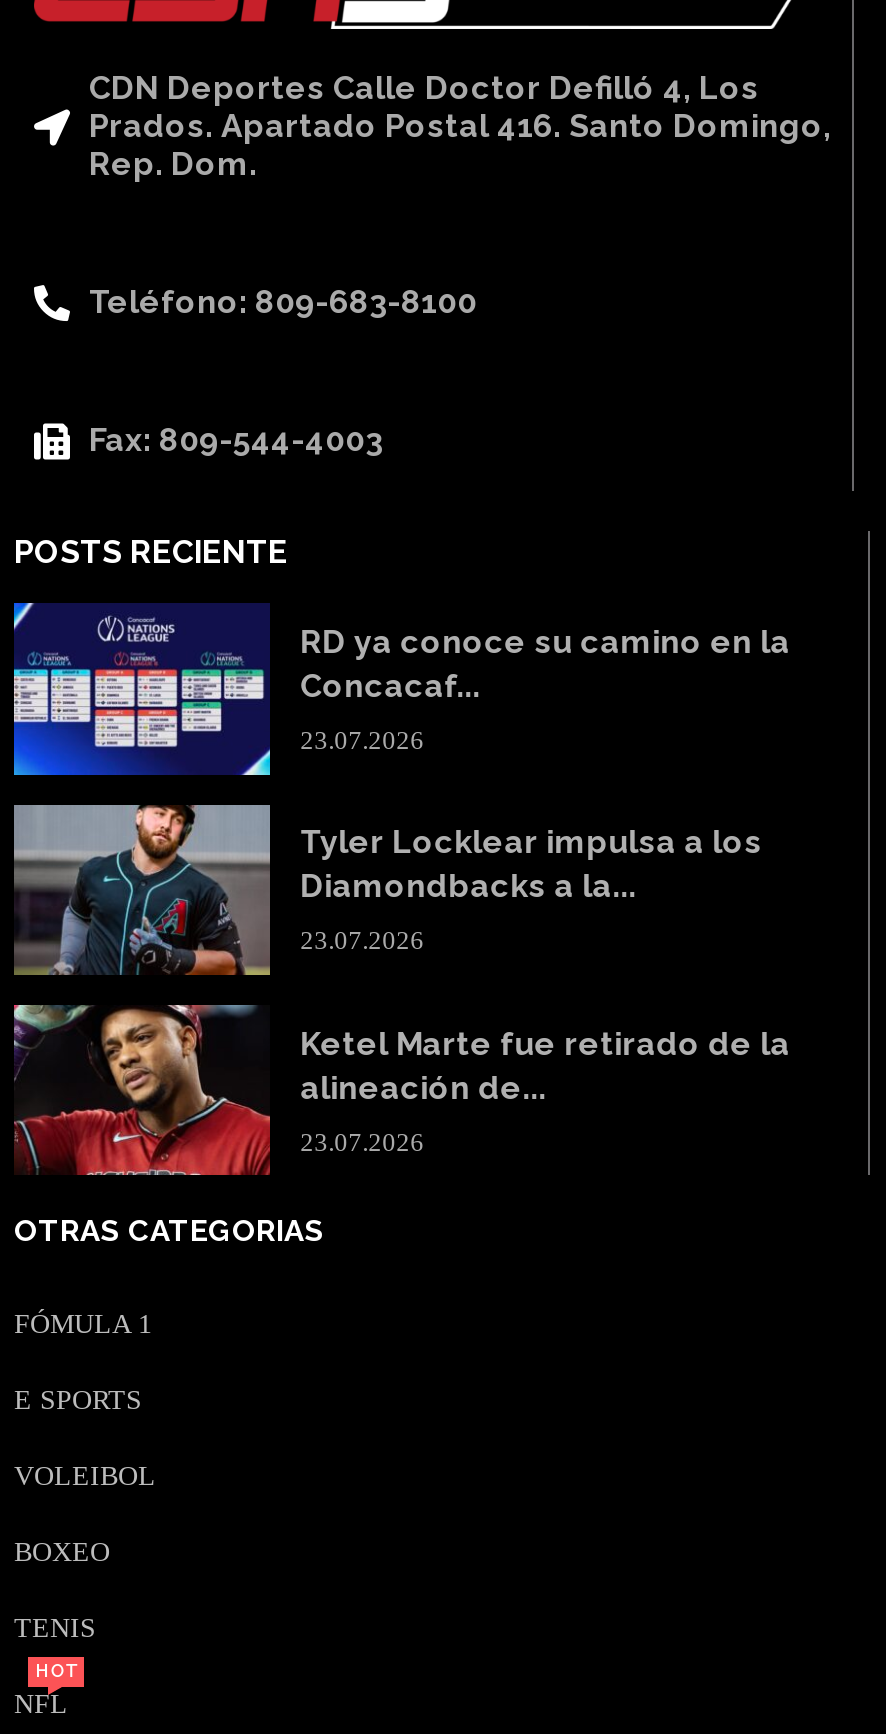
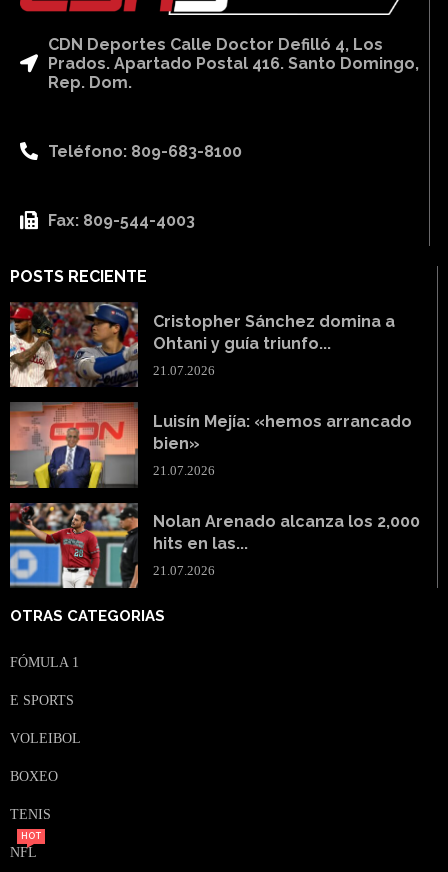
- [image]
- RD ya conoce su camino en la
- Concacaf...
+ [image]
+ Cristopher Sánchez domina a
+ Ohtani y guía triunfo...

- 23.07.2026
+ 21.07.2026

- [image]
- Tyler Locklear impulsa a los
- Diamondbacks a la...
+ [image]
+ Luisín Mejía: «hemos arrancado
+ bien»

- 23.07.2026
+ 21.07.2026

- [image]
- Ketel Marte fue retirado de la
- alineación de...
+ [image]
+ Nolan Arenado alcanza los 2,000
+ hits en las...

- 23.07.2026
+ 21.07.2026
